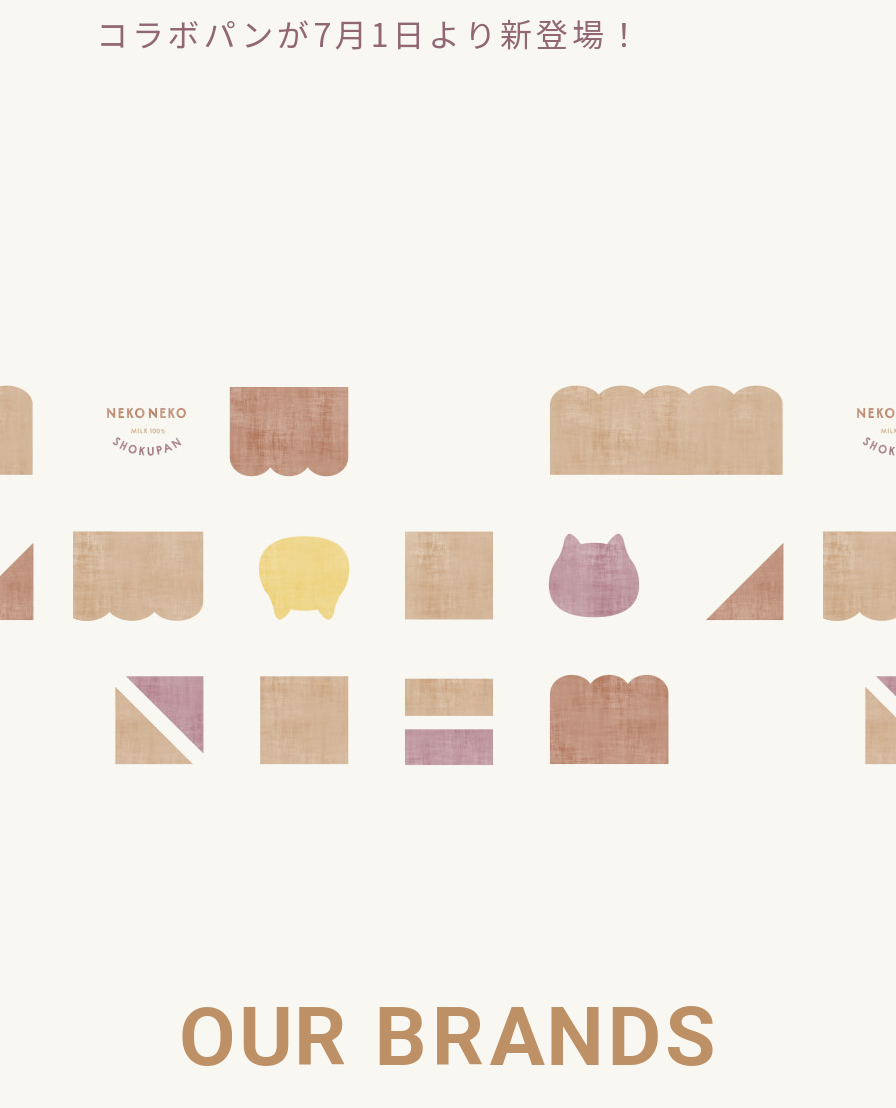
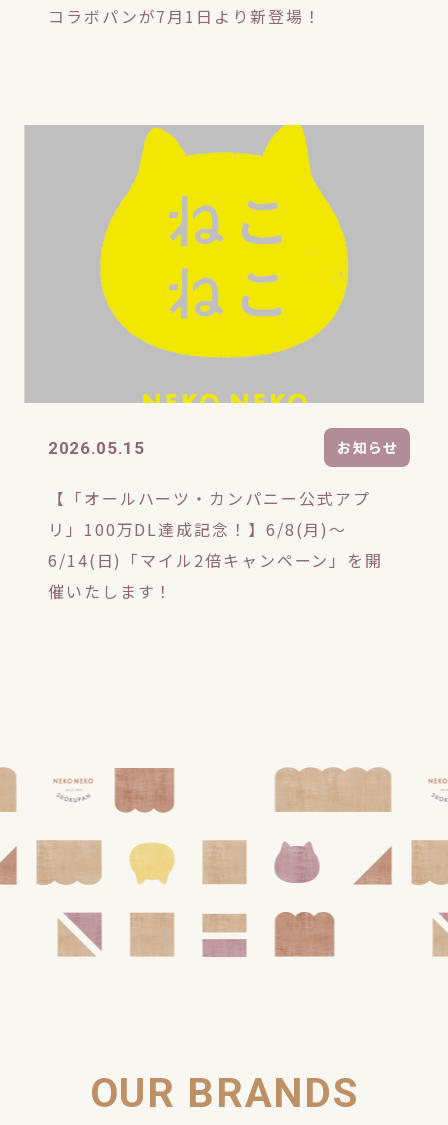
+ [image]
+ 2026.05.15
+ お知らせ
+ 【「オールハーツ・カンパニー公式アプ
+ リ」100万DL達成記念！】6/8(月)～
+ 6/14(日)「マイル2倍キャンペーン」を開
+ 催いたします！
